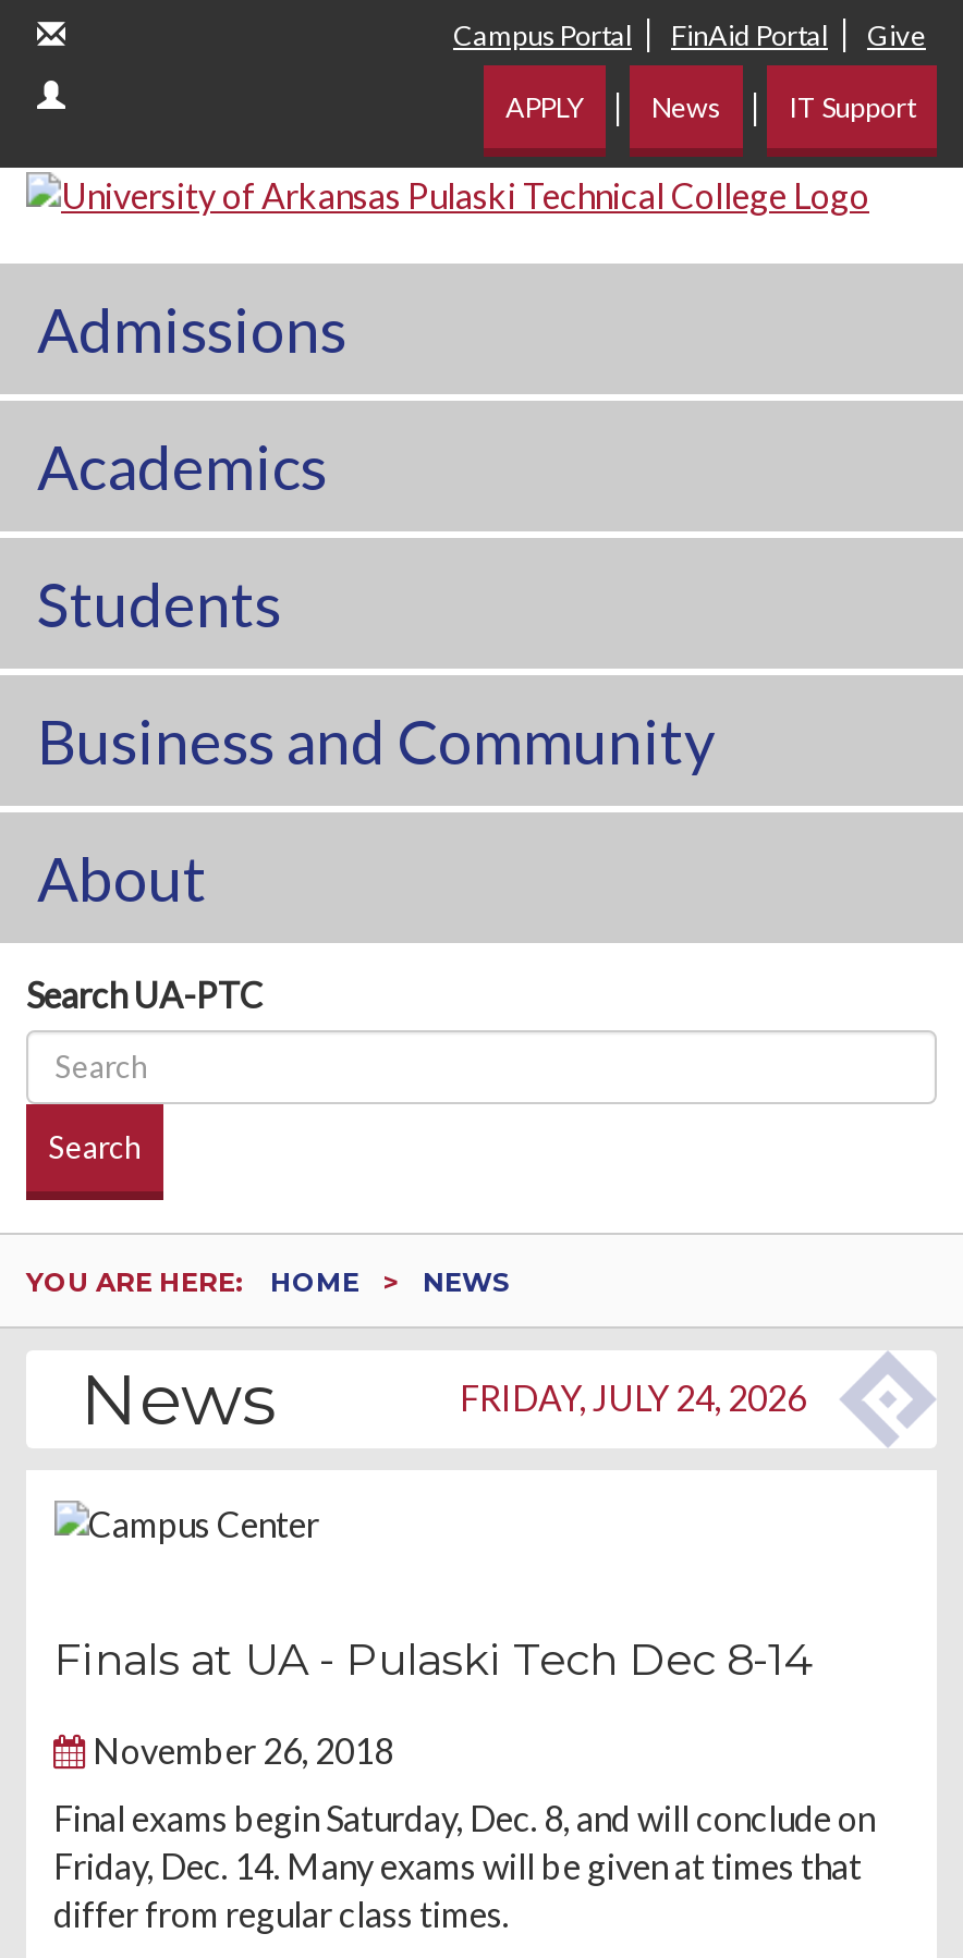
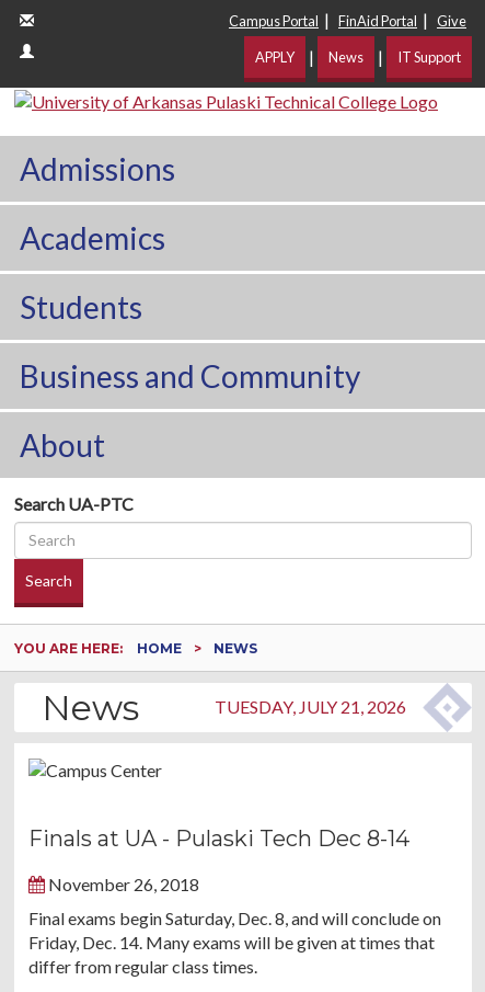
- FRIDAY, JULY 24, 2026
+ TUESDAY, JULY 21, 2026
